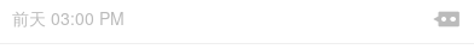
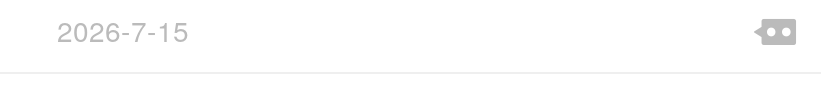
- 前天 03:00 PM
+ 2026-7-15
